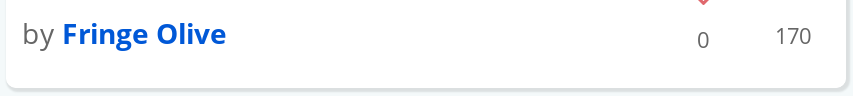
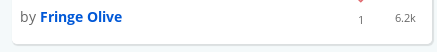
- 0
- 170
+ 1
+ 6.2k
